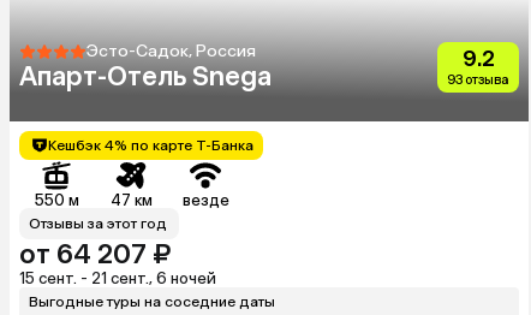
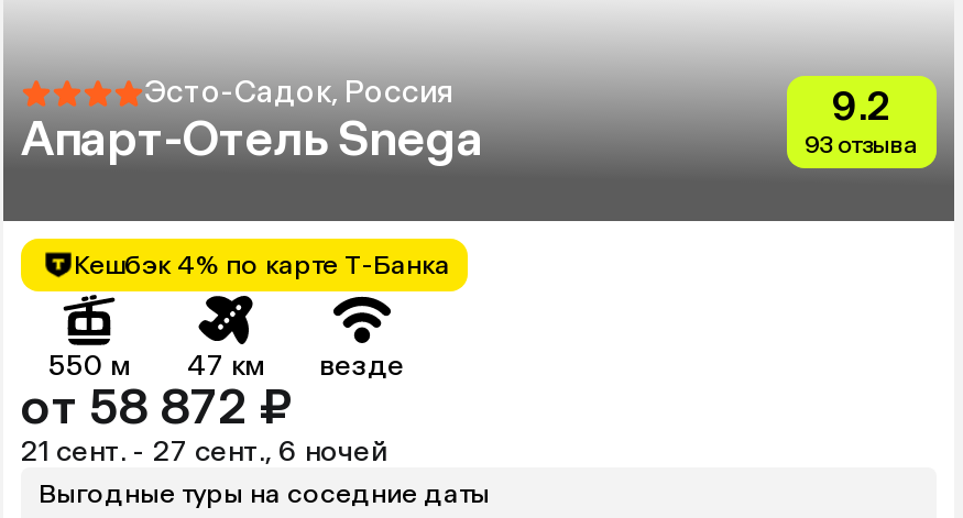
- Отзывы за этот год
- от 64 207 ₽
- 15 сент. - 21 сент., 6 ночей
+ от 58 872 ₽
+ 21 сент. - 27 сент., 6 ночей
